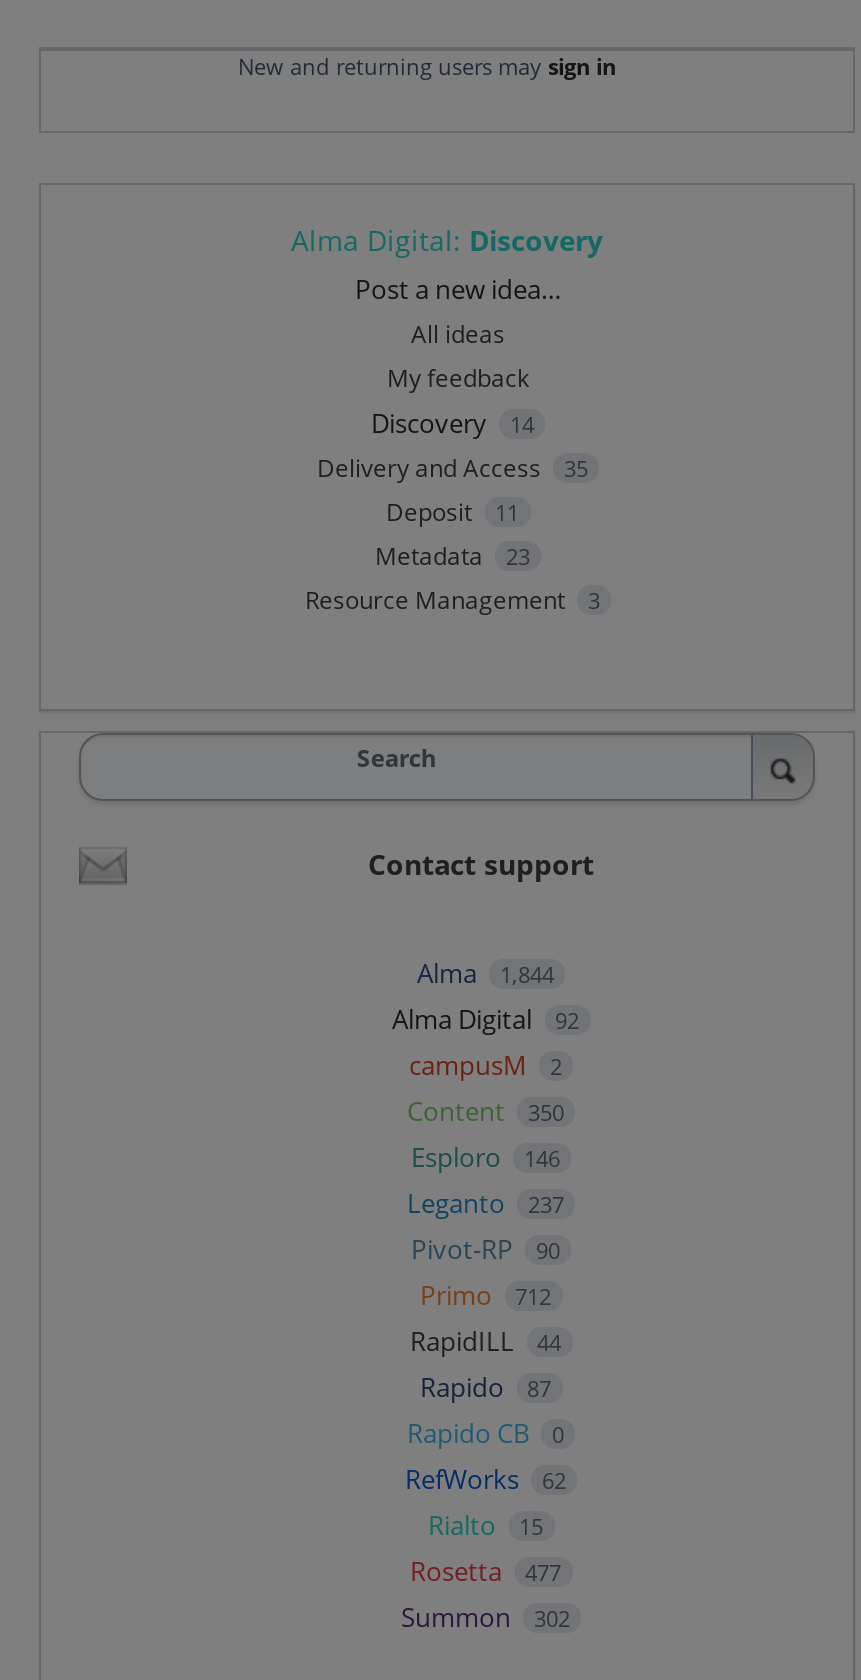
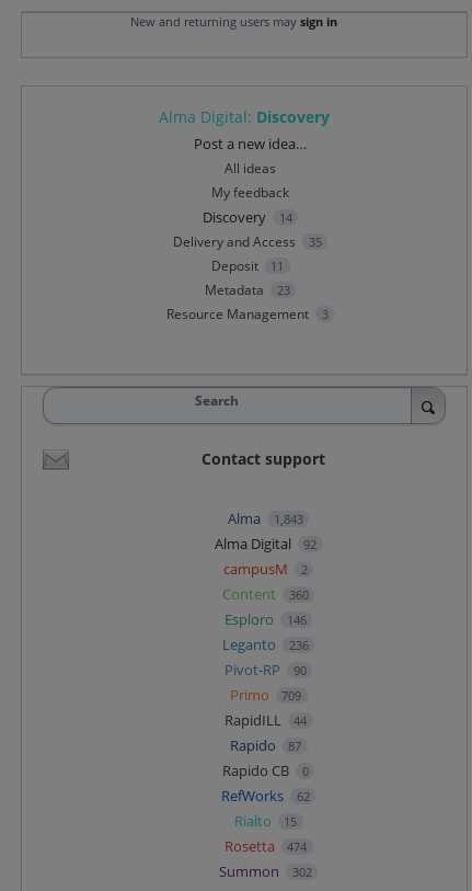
- Alma 1,844
+ Alma 1,843

- Content 350
+ Content 360

- Leganto 237
+ Leganto 236

- Primo 712
+ Primo 709

- Rosetta 477
+ Rosetta 474
